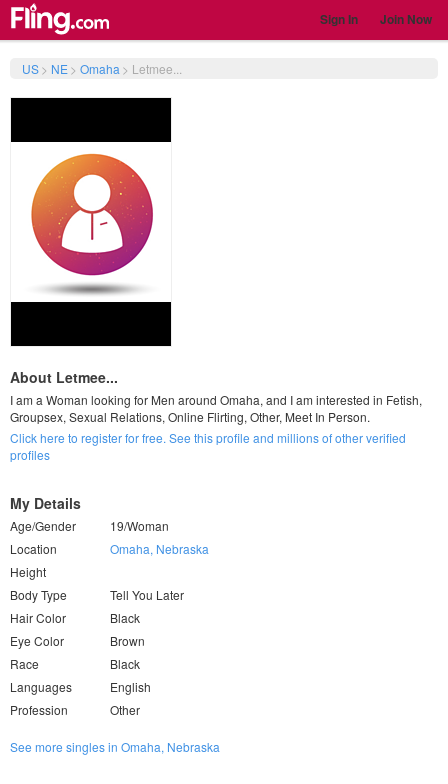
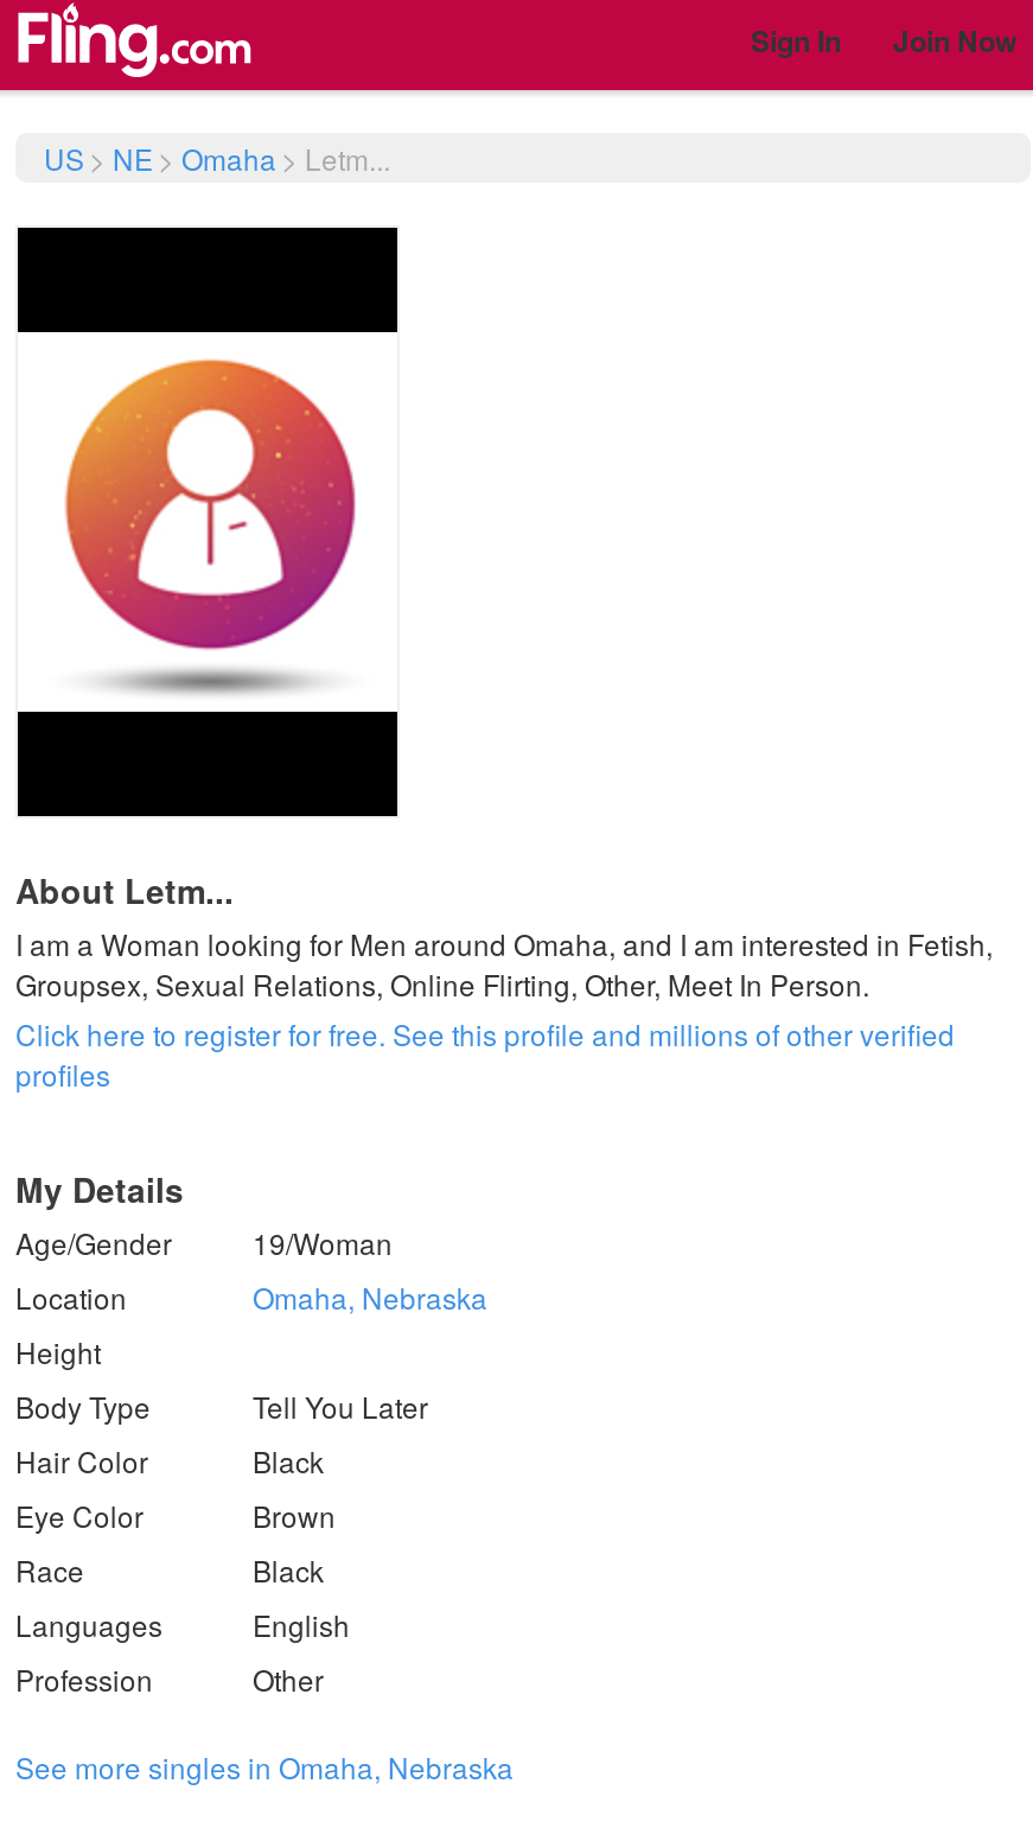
- US > NE > Omaha > Letmee...
+ US > NE > Omaha > Letm...

- About Letmee...
+ About Letm...
